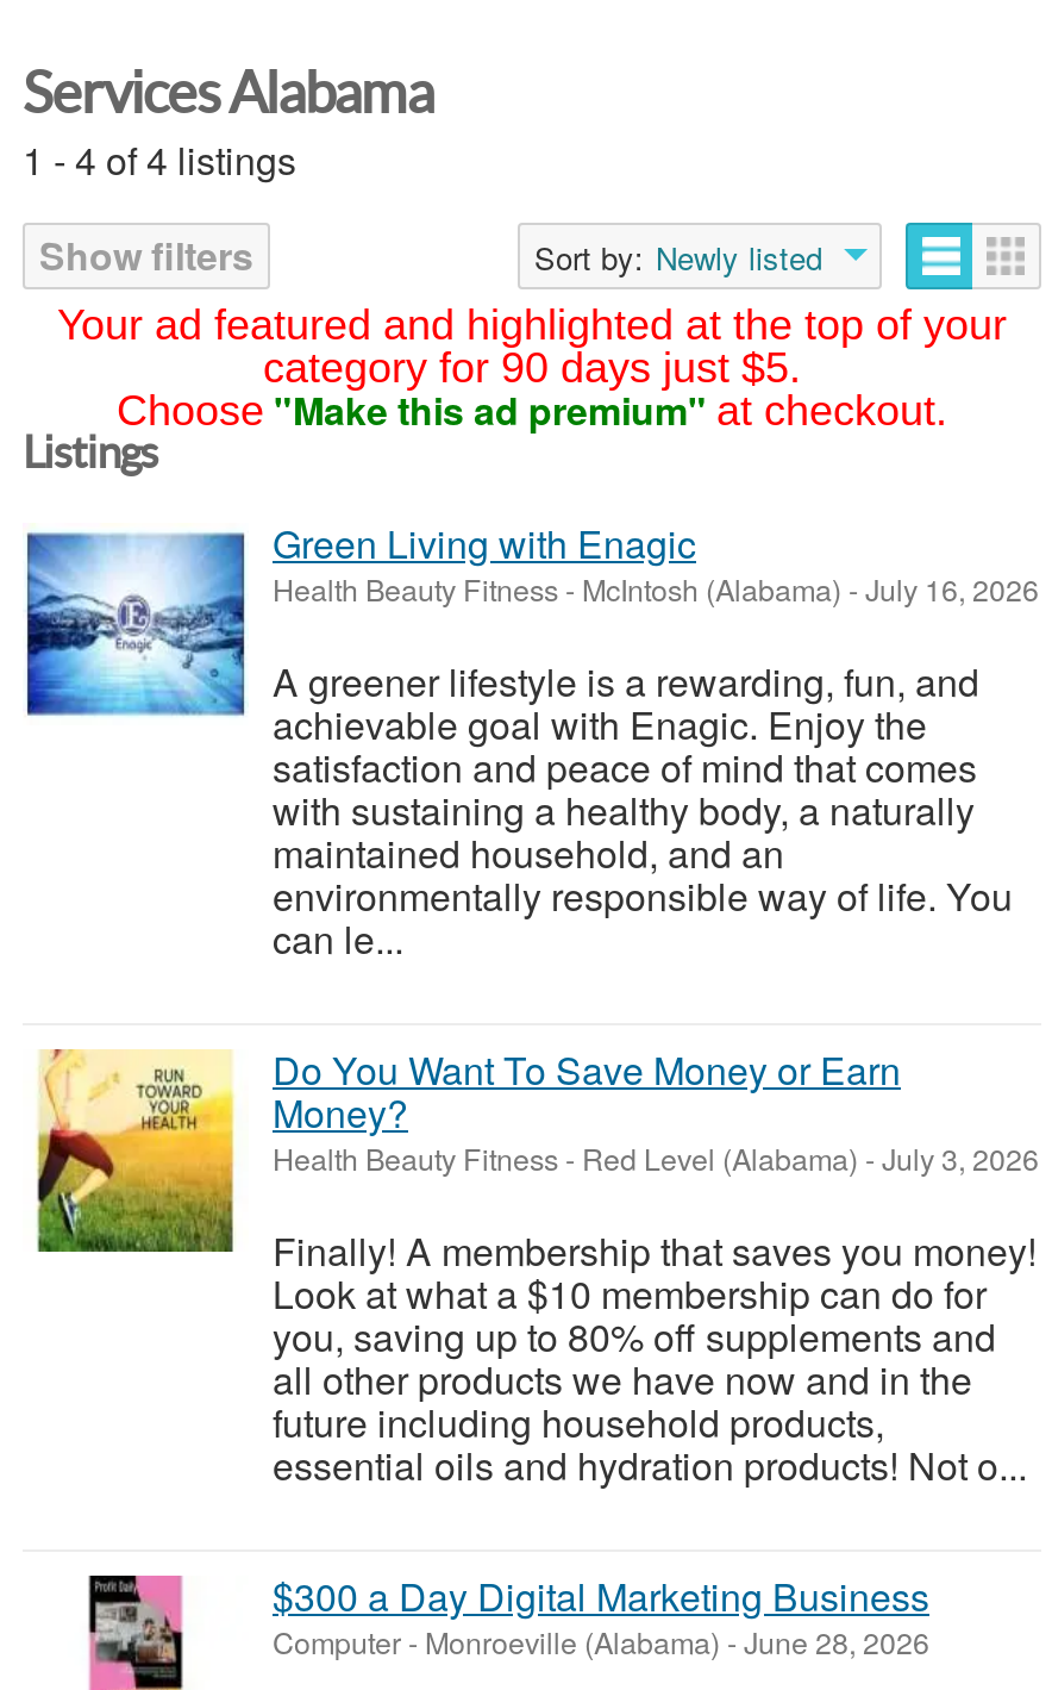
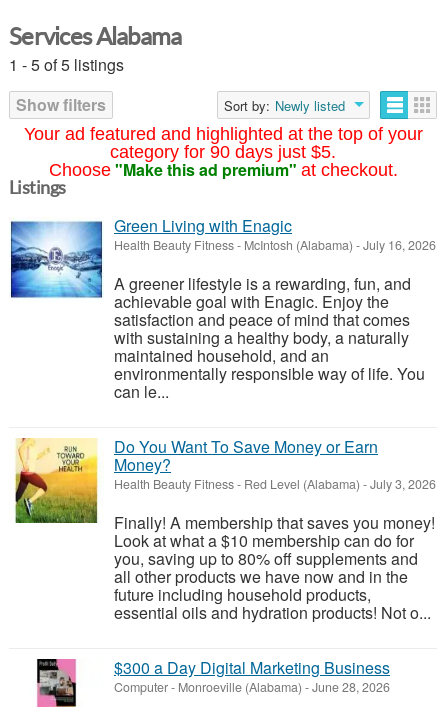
- 1 - 4 of 4 listings
+ 1 - 5 of 5 listings
